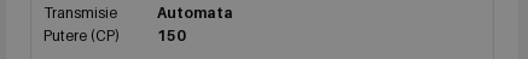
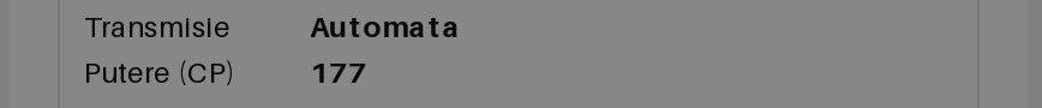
- 150
+ 177
